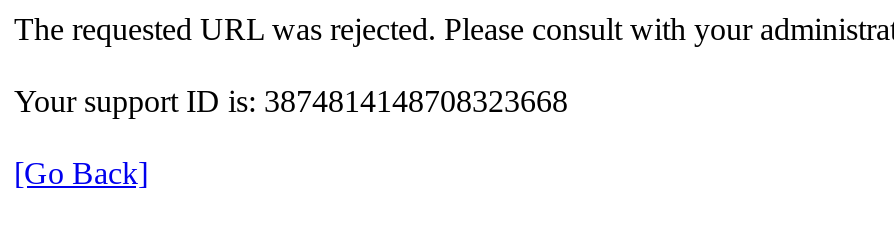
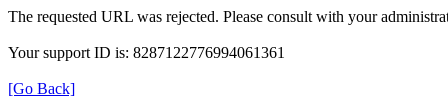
- Your support ID is: 3874814148708323668
+ Your support ID is: 8287122776994061361
